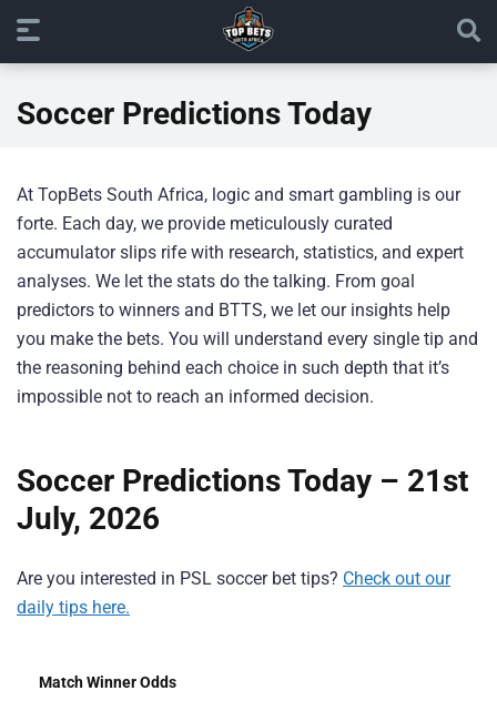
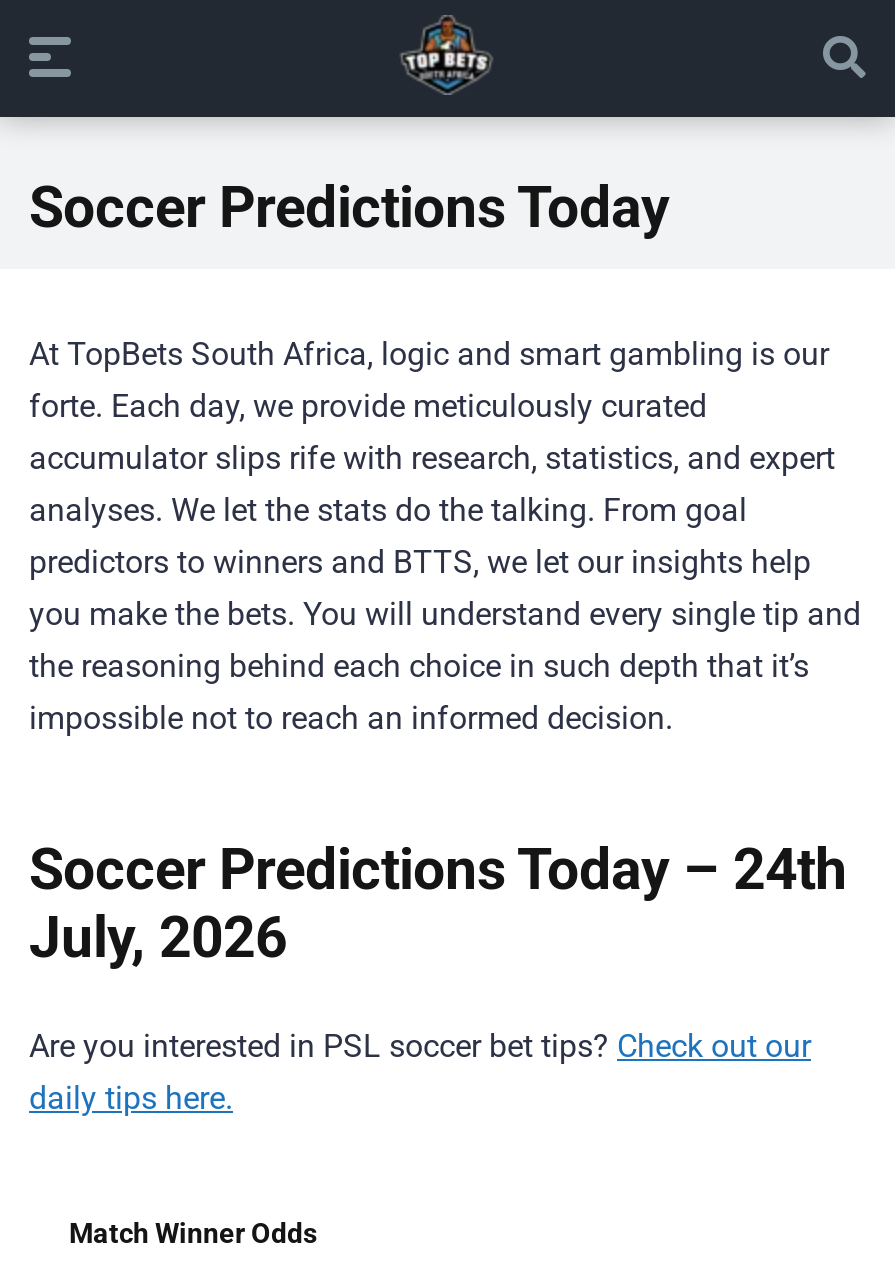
- Soccer Predictions Today – 21st
+ Soccer Predictions Today – 24th
